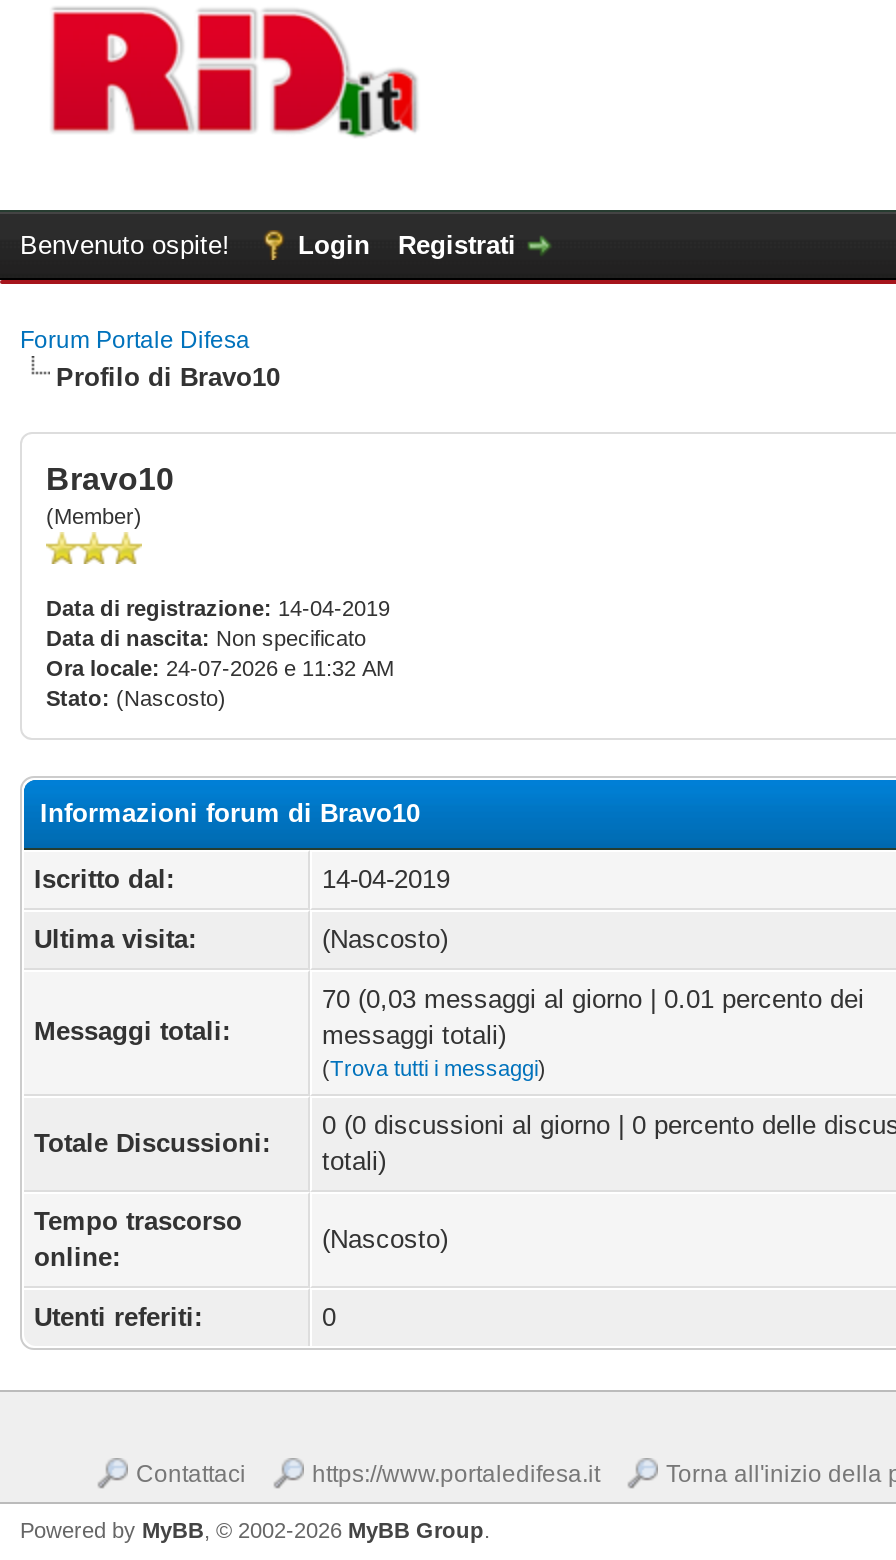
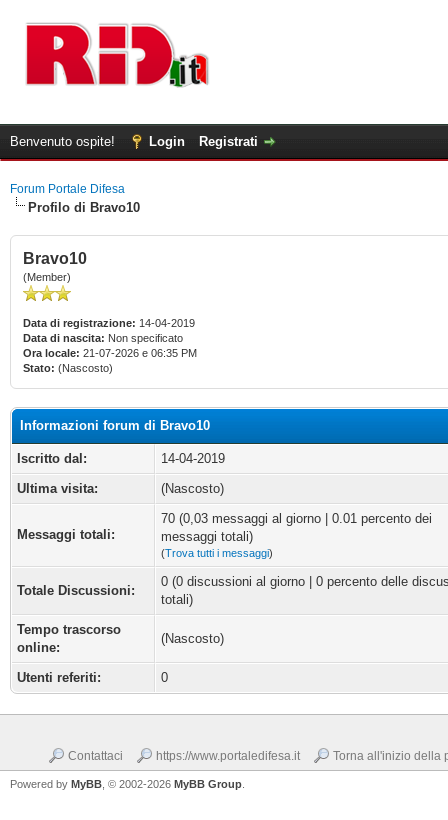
- Ora locale: 24-07-2026 e 11:32 AM
+ Ora locale: 21-07-2026 e 06:35 PM
